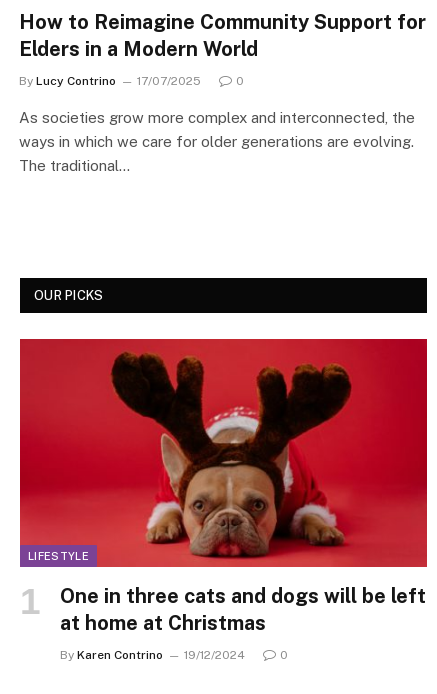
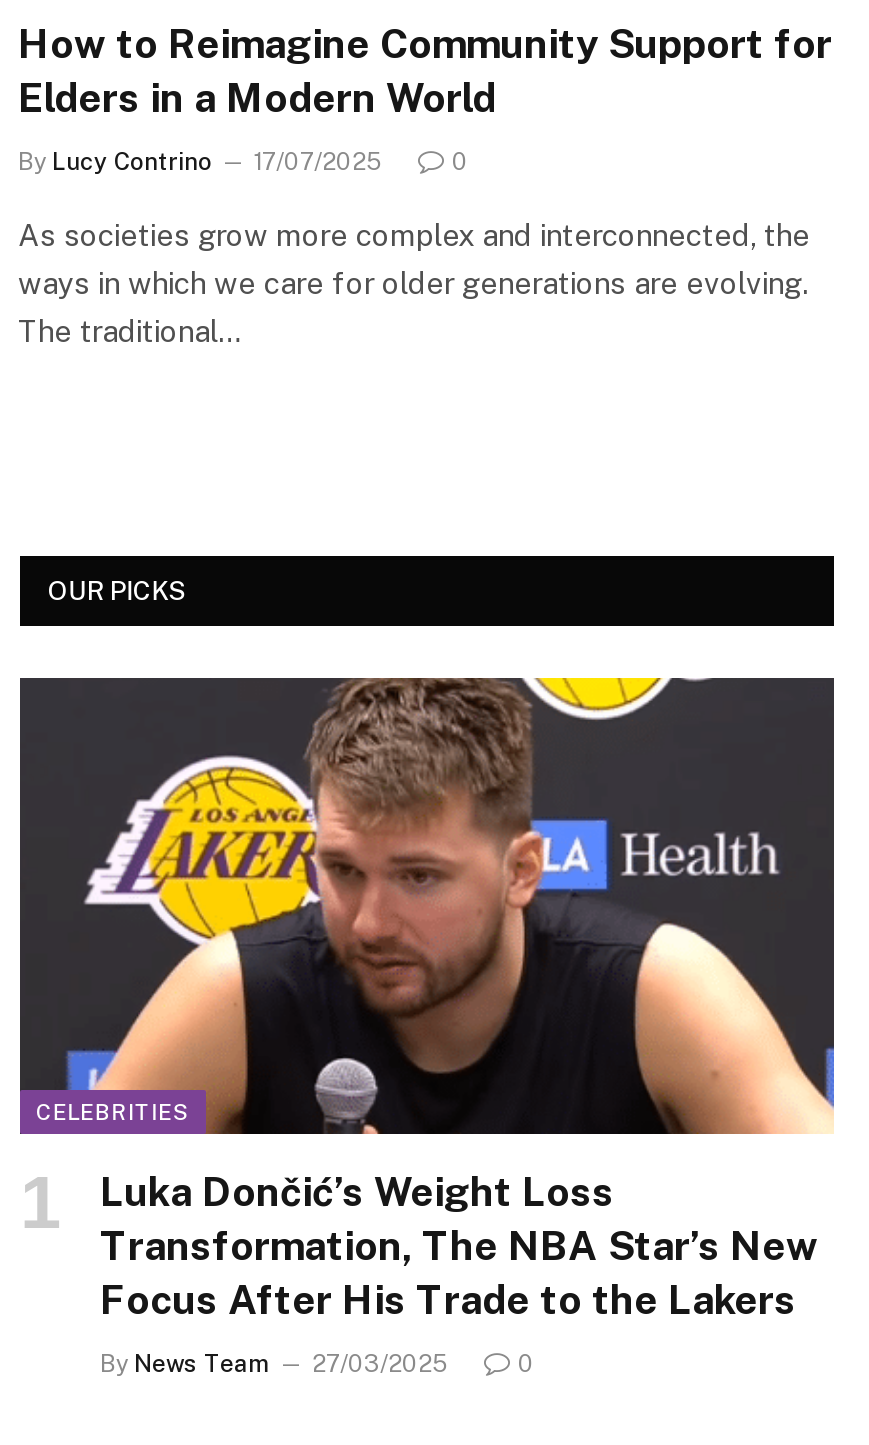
- [image]
- LIFESTYLE
+ [image]
+ CELEBRITIES

- One in three cats and dogs will be left
- at home at Christmas
+ Luka Dončić’s Weight Loss
+ Transformation, The NBA Star’s New
+ Focus After His Trade to the Lakers

- By Karen Contrino
- 19/12/2024
+ By News Team
+ 27/03/2025
